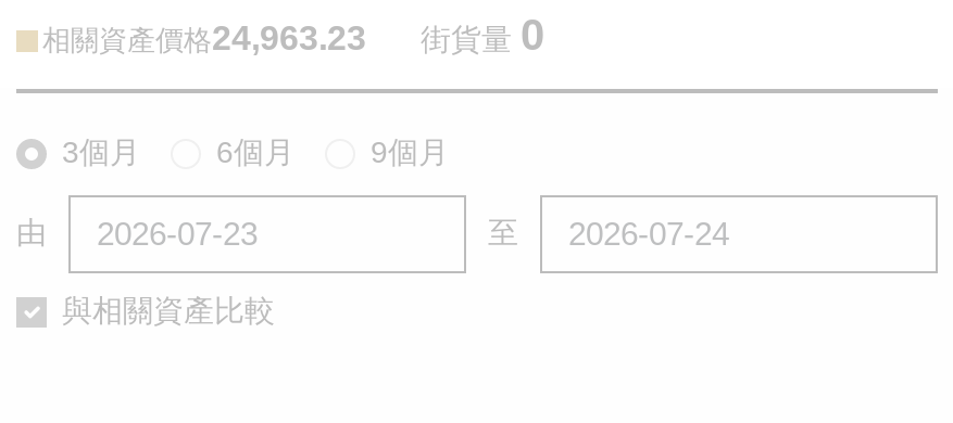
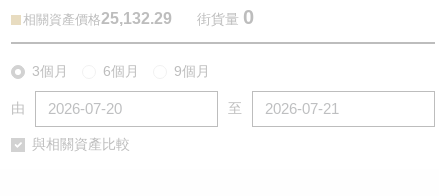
- 相關資產價格24,963.23
+ 相關資產價格25,132.29
